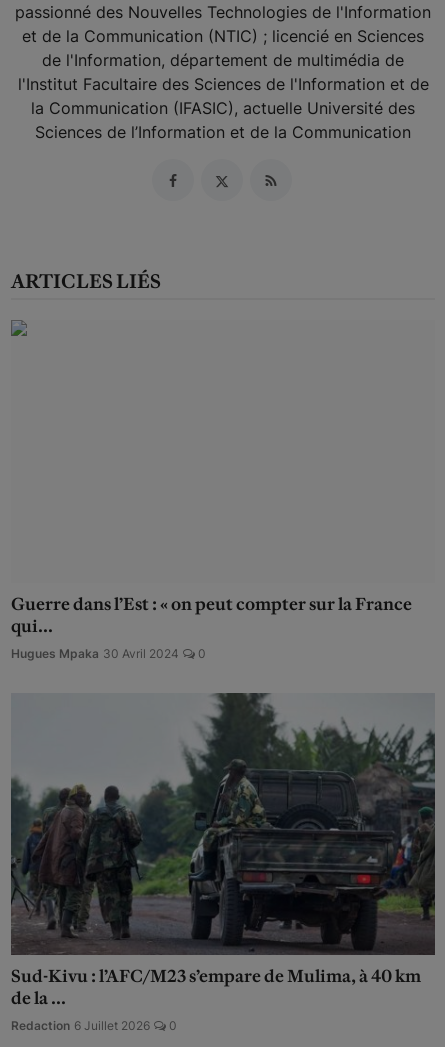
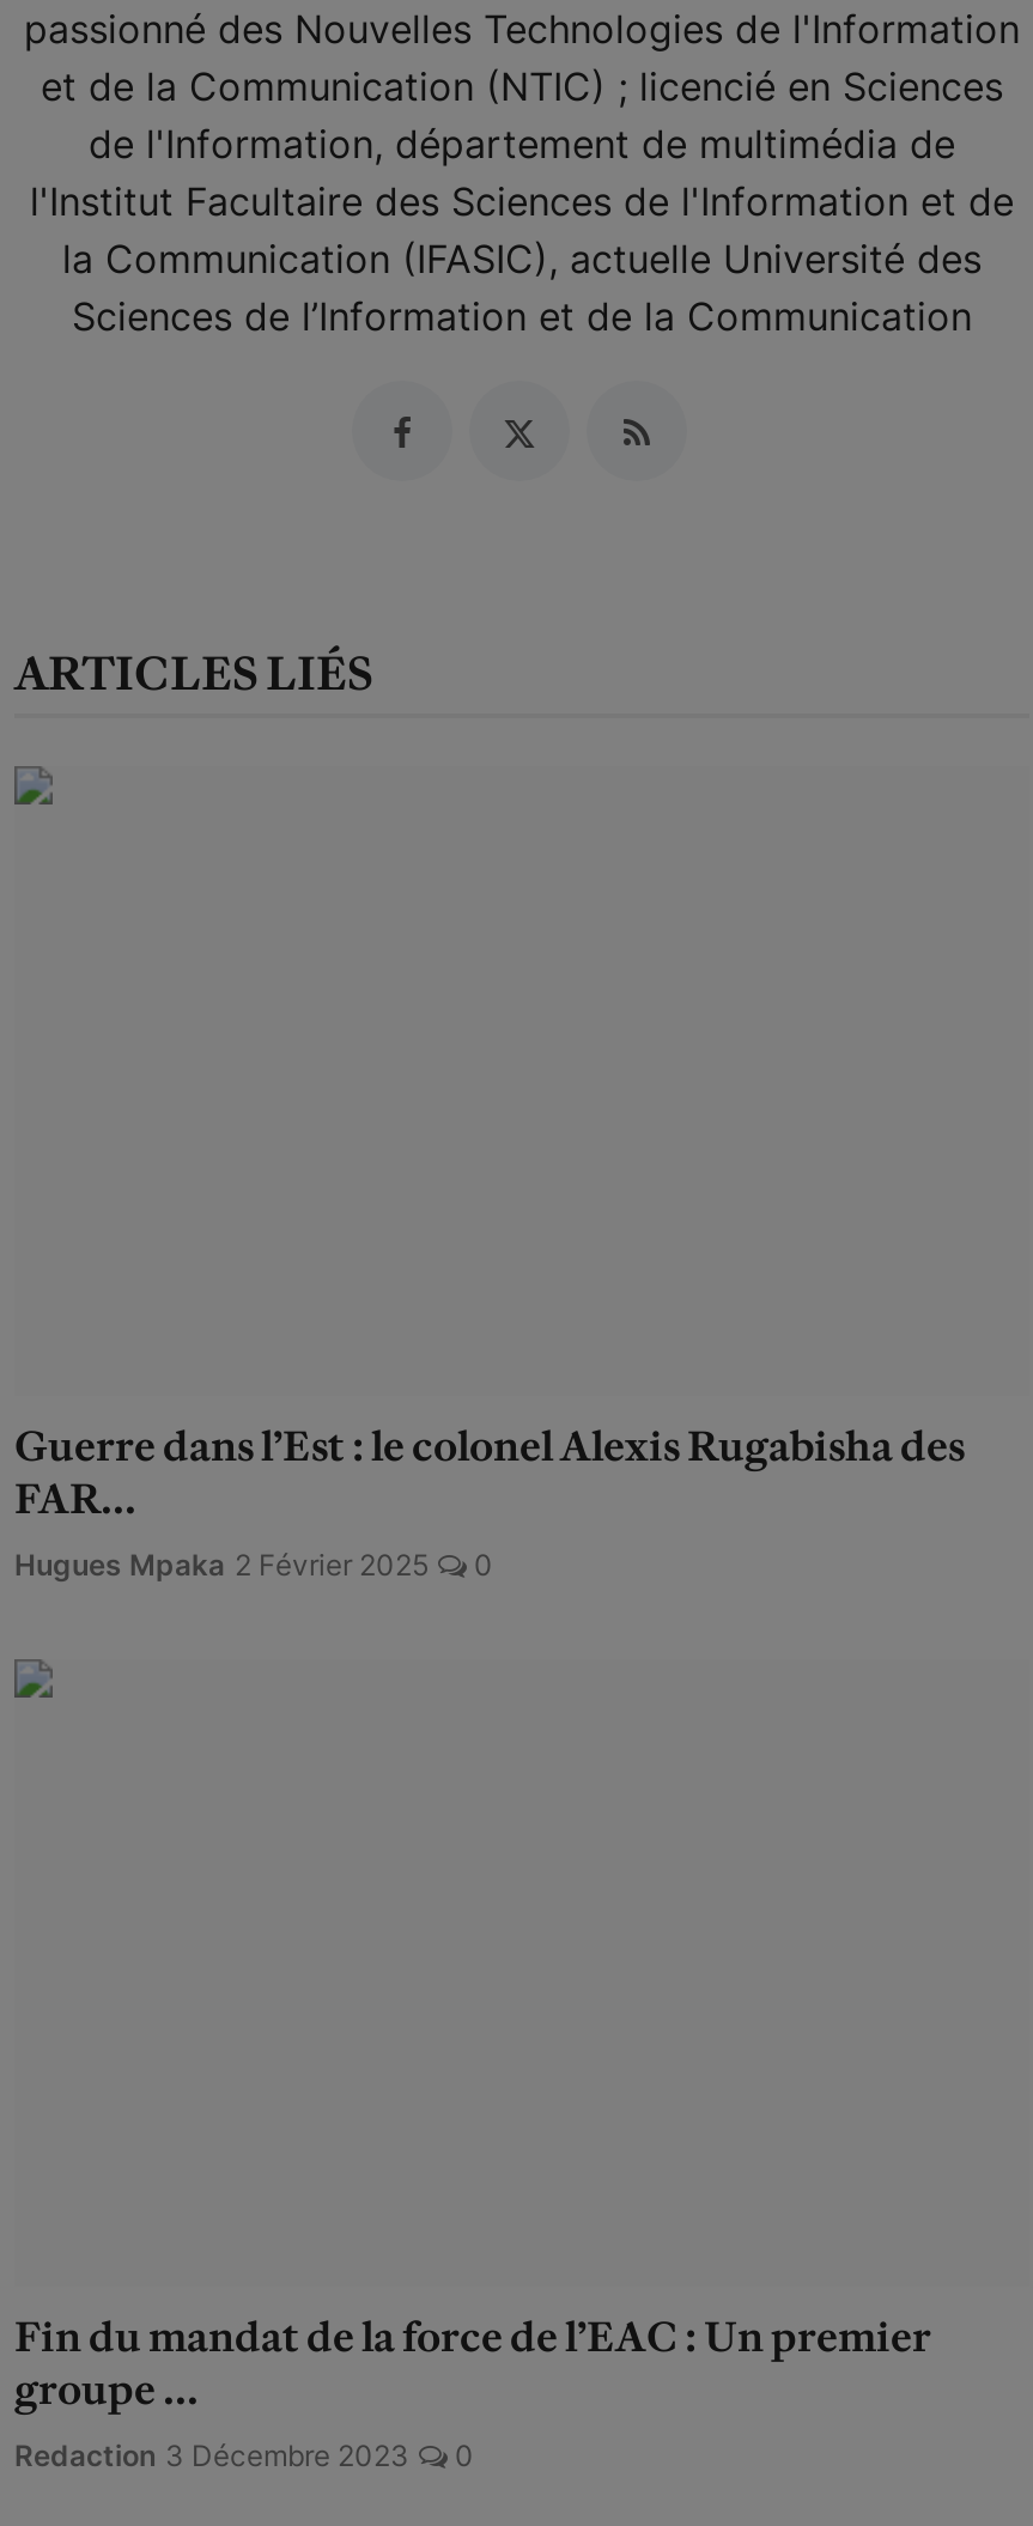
- Guerre dans l’Est : « on peut compter sur la France
- qui...
- Hugues Mpaka 30 Avril 2024
+ Guerre dans l’Est : le colonel Alexis Rugabisha des
+ FAR...
+ Hugues Mpaka 2 Février 2025

- [image]

- Sud-Kivu : l’AFC/M23 s’empare de Mulima, à 40 km
- de la ...
- Redaction 6 Juillet 2026
+ Fin du mandat de la force de l’EAC : Un premier
+ groupe ...
+ Redaction 3 Décembre 2023
